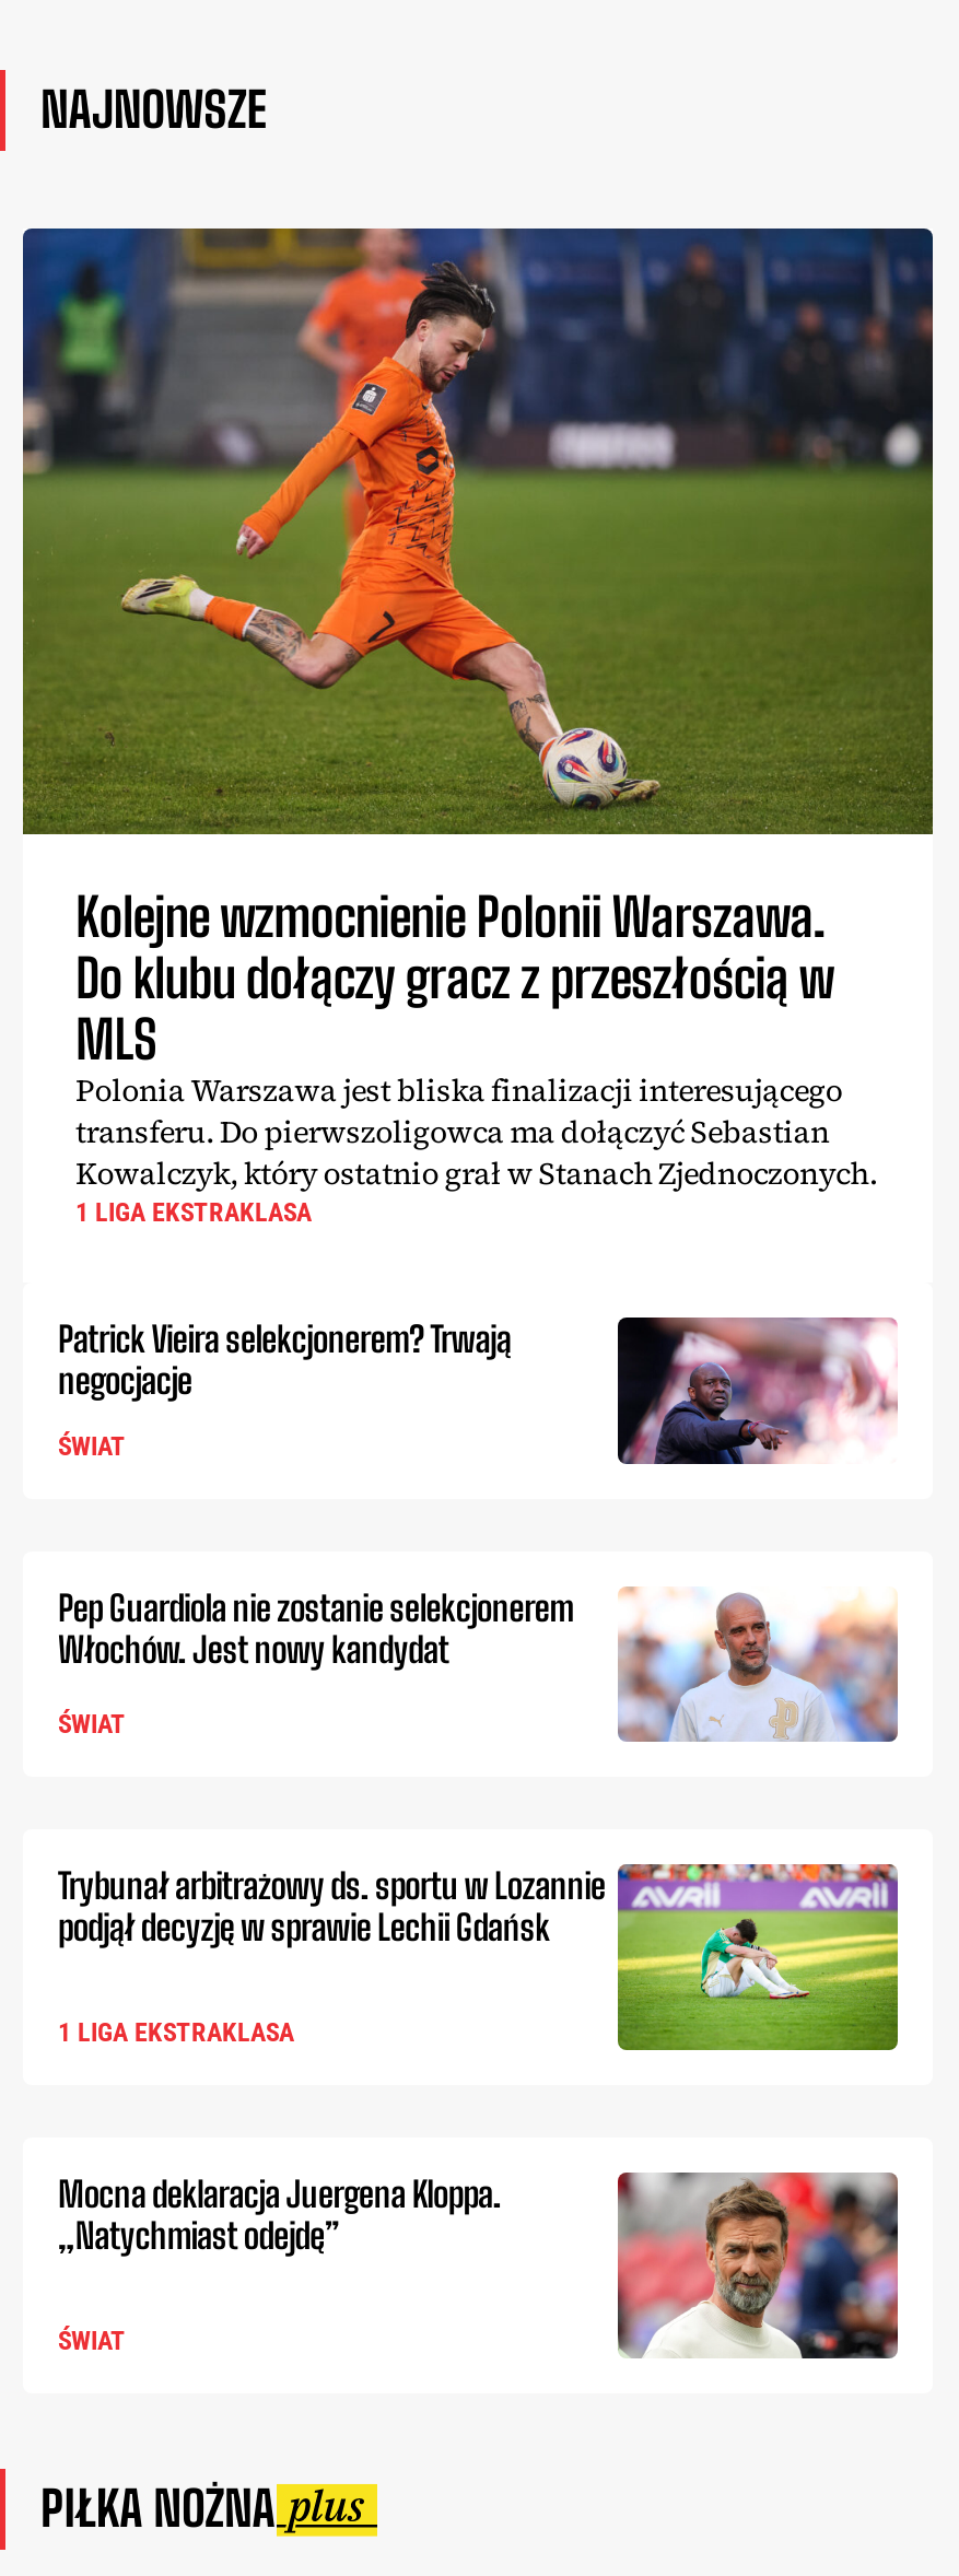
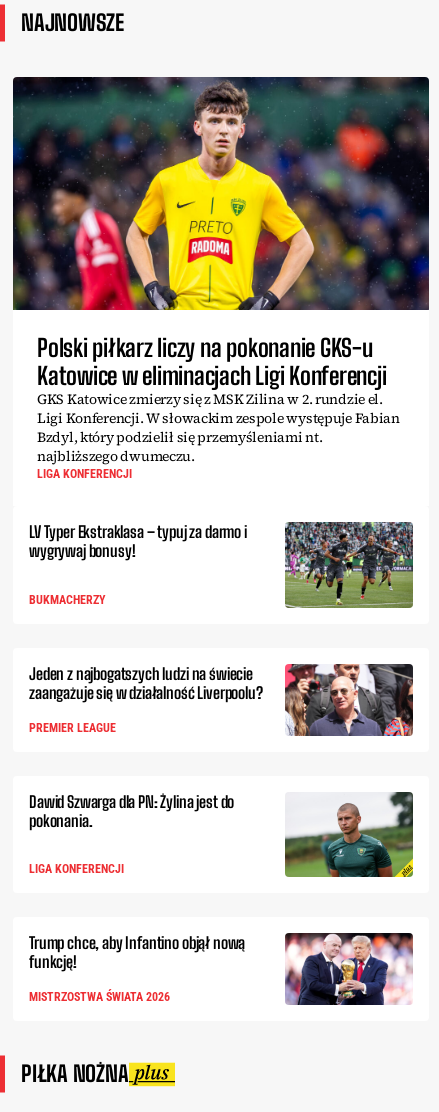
- [image]
- Kolejne wzmocnienie Polonii Warszawa.
- Do klubu dołączy gracz z przeszłością w
- MLS
- Polonia Warszawa jest bliska finalizacji interesującego
- transferu. Do pierwszoligowca ma dołączyć Sebastian
- Kowalczyk, który ostatnio grał w Stanach Zjednoczonych.
- 1 LIGA EKSTRAKLASA
+ [image]
+ Polski piłkarz liczy na pokonanie GKS-u
+ Katowice w eliminacjach Ligi Konferencji
+ GKS Katowice zmierzy się z MSK Zilina w 2. rundzie el.
+ Ligi Konferencji. W słowackim zespole występuje Fabian
+ Bzdyl, który podzielił się przemyśleniami nt.
+ najbliższego dwumeczu.
+ LIGA KONFERENCJI

- [image]
+ [image]

- Patrick Vieira selekcjonerem? Trwają
- negocjacje
+ LV Typer Ekstraklasa – typuj za darmo i
+ wygrywaj bonusy!

- ŚWIAT
+ BUKMACHERZY

- [image]
- Pep Guardiola nie zostanie selekcjonerem
- Włochów. Jest nowy kandydat
+ [image]
+ Jeden z najbogatszych ludzi na świecie
+ zaangażuje się w działalność Liverpoolu?

- ŚWIAT
+ PREMIER LEAGUE

- Trybunał arbitrażowy ds. sportu w Lozannie
- podjął decyzję w sprawie Lechii Gdańsk
+ Dawid Szwarga dla PN: Żylina jest do
+ pokonania.

- [image]
+ [image]

- 1 LIGA EKSTRAKLASA
+ LIGA KONFERENCJI

- Mocna deklaracja Juergena Kloppa.
- „Natychmiast odejdę”
+ Trump chce, aby Infantino objął nową
+ funkcję!

- [image]
+ [image]

- ŚWIAT
+ MISTRZOSTWA ŚWIATA 2026
